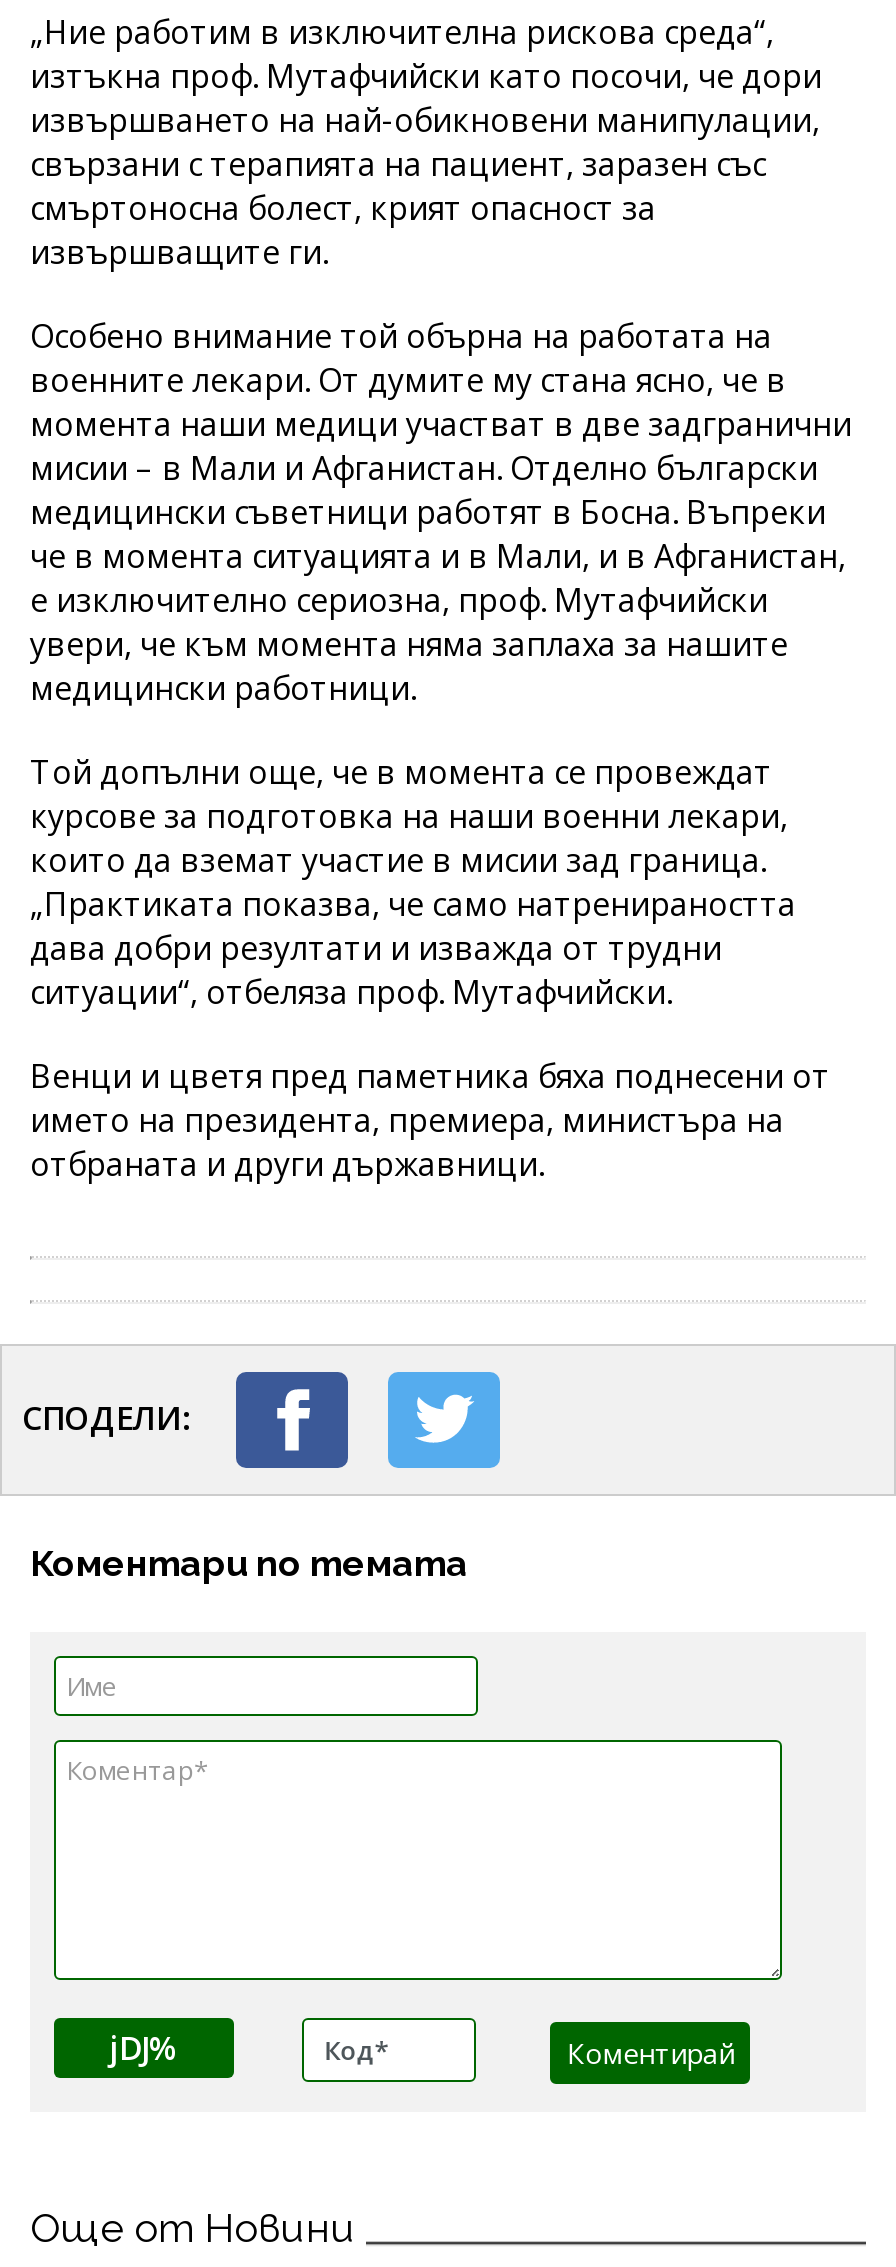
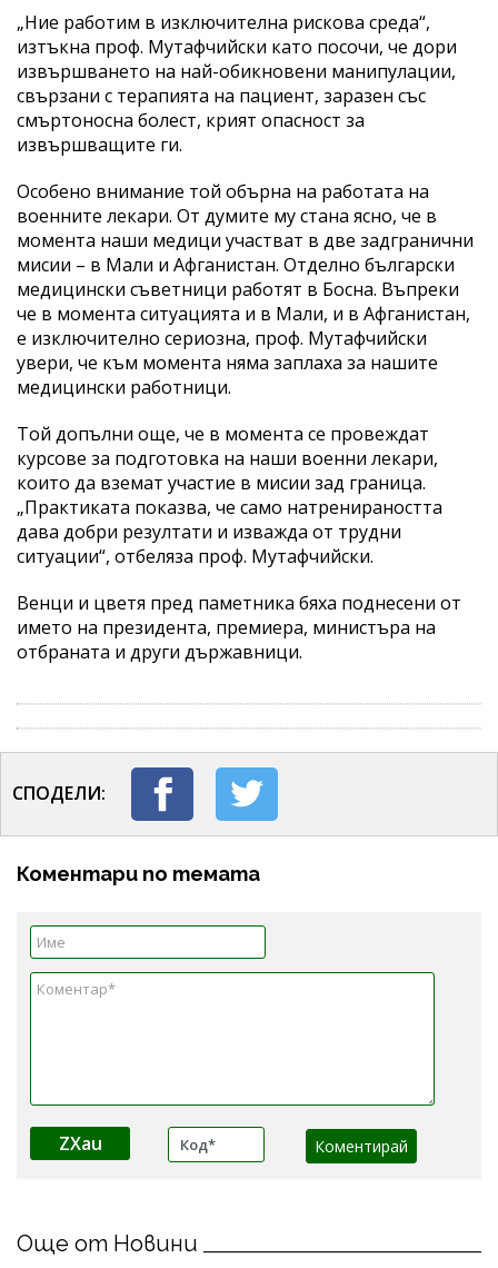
- jDJ%
+ ZXau
